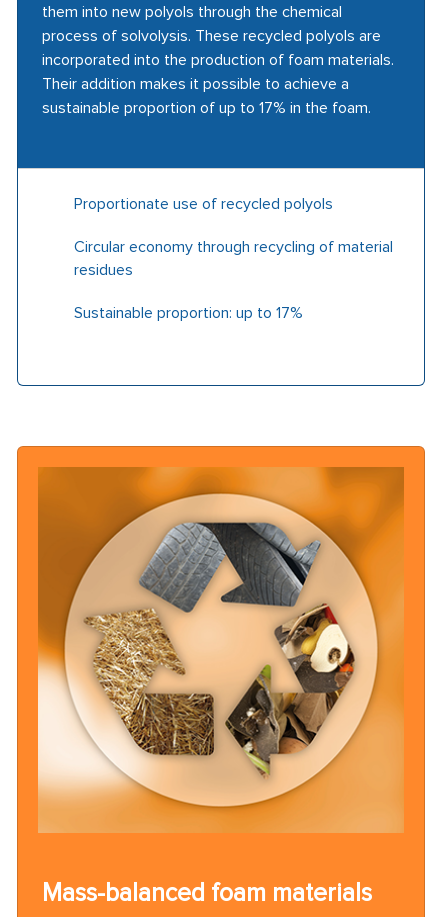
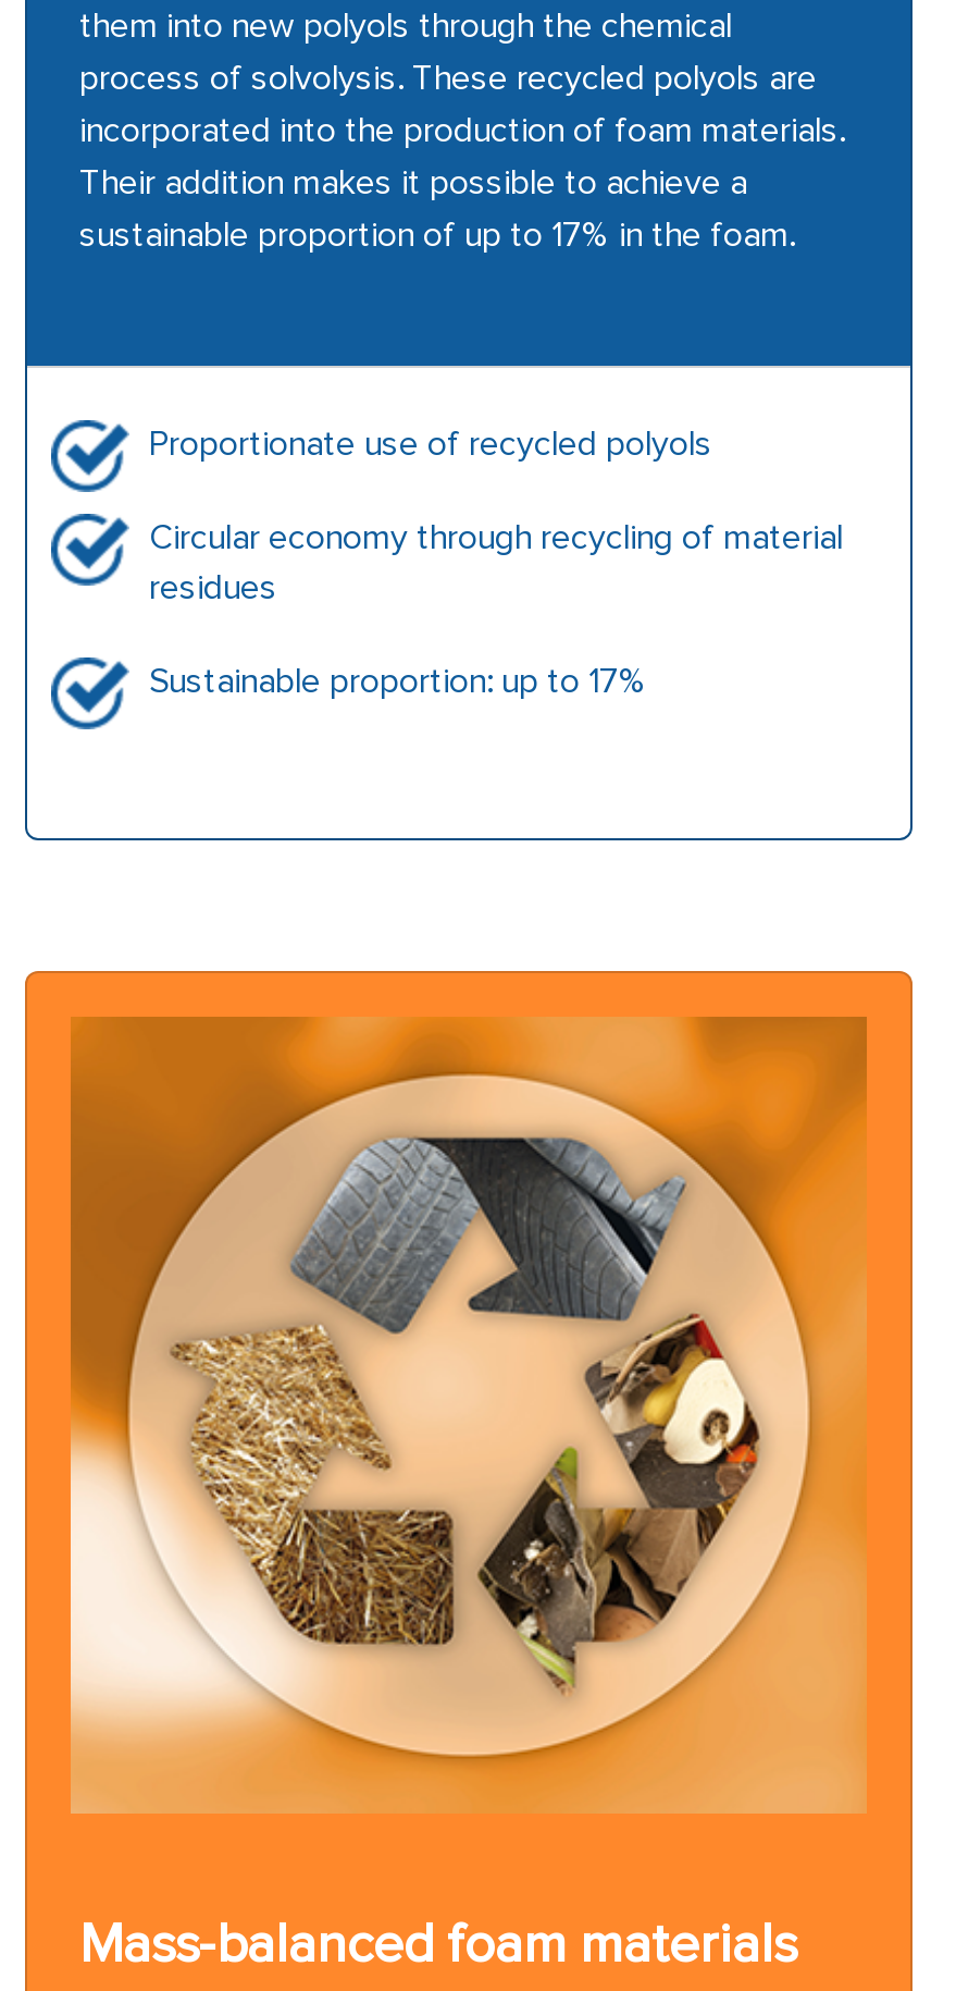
+ [image]

+ [image]

+ [image]
